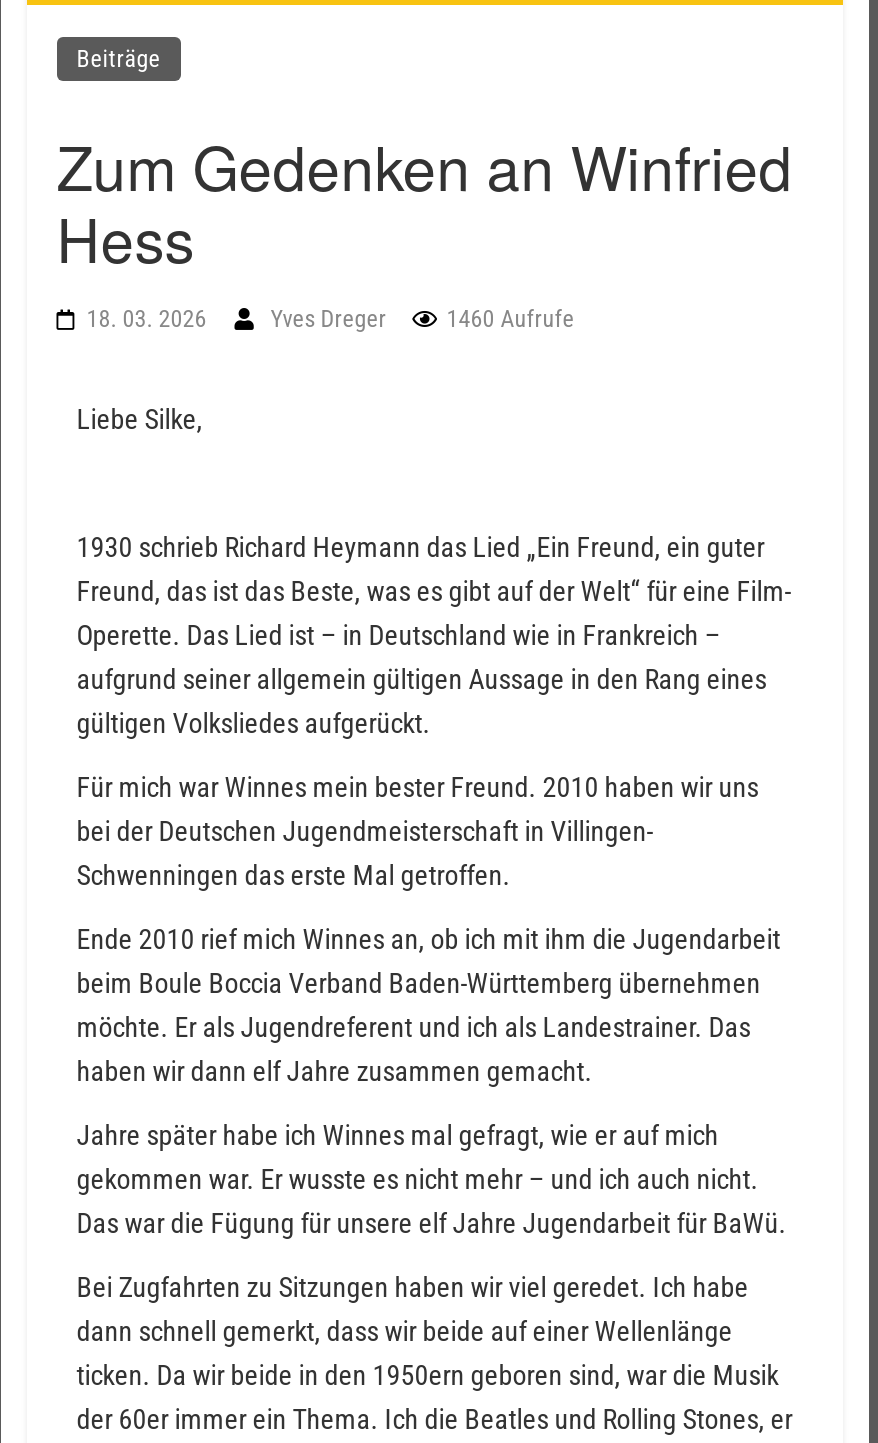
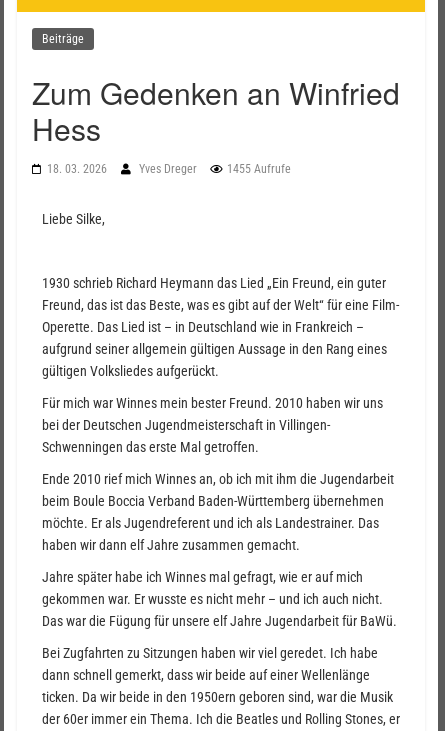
- Yves Dreger 1460 Aufrufe
+ Yves Dreger 1455 Aufrufe
